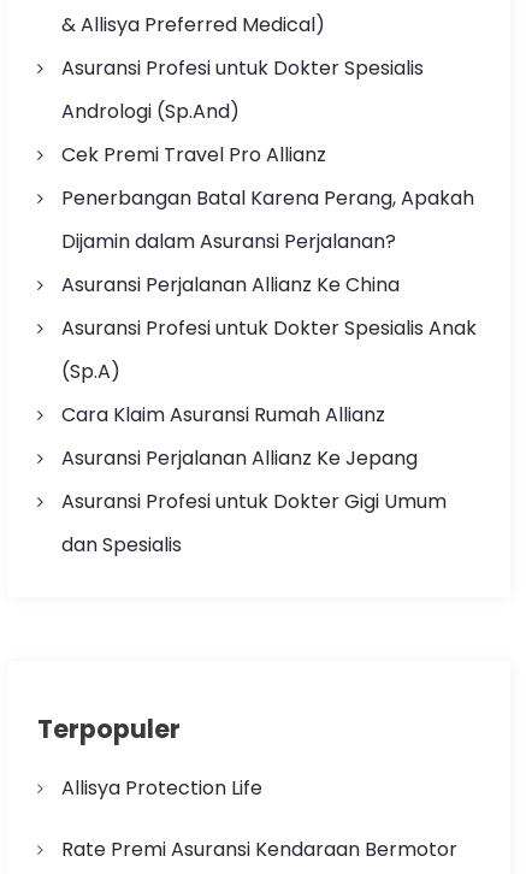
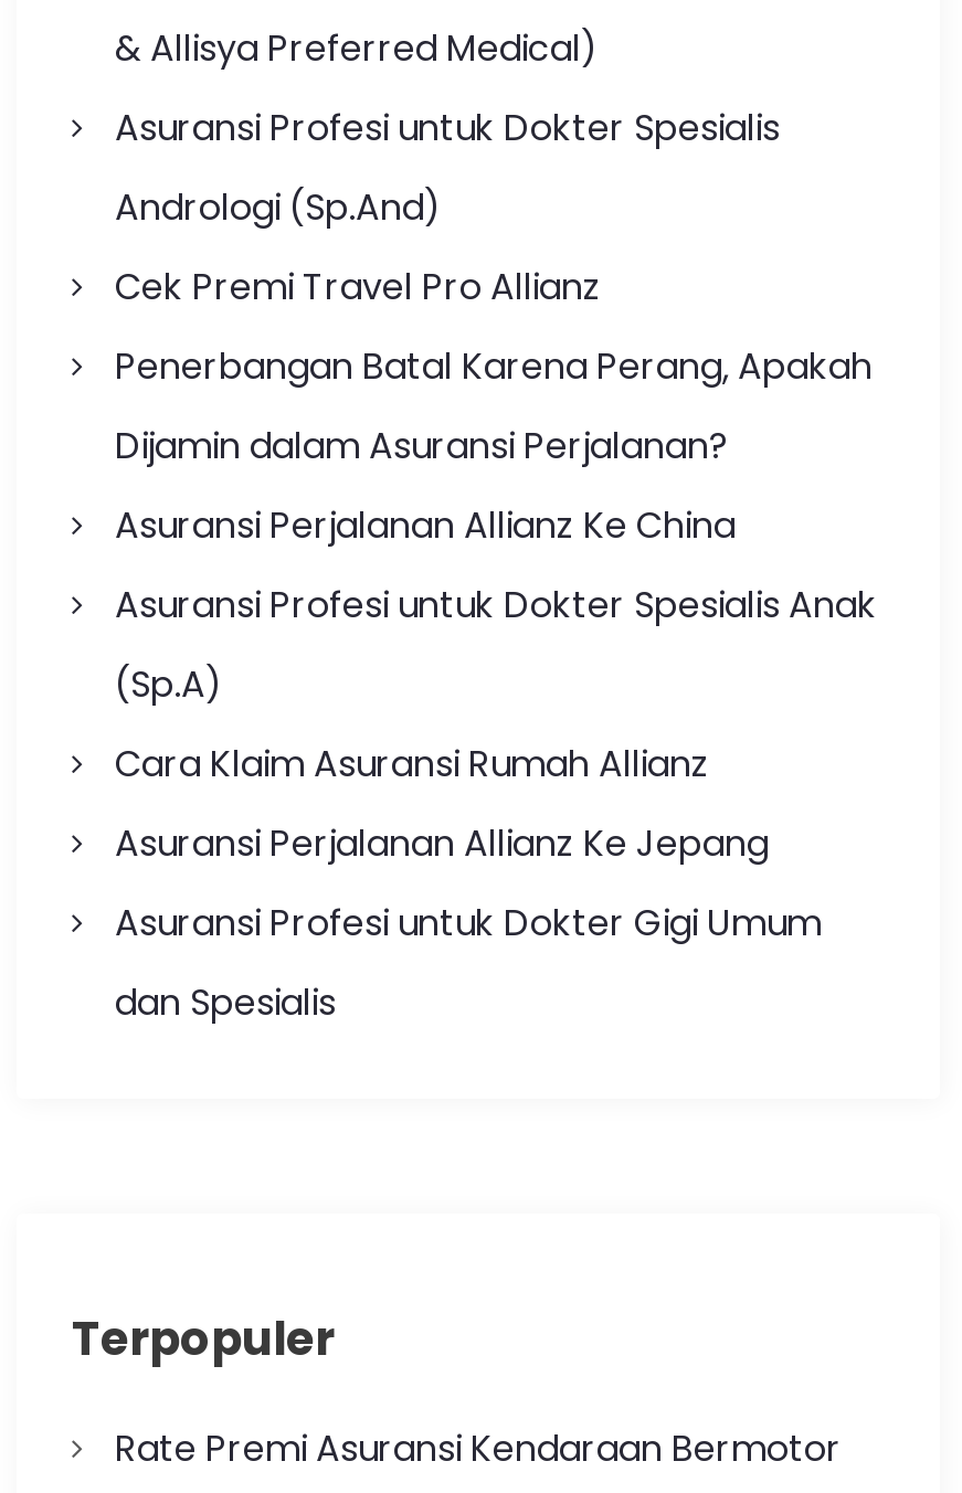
- Allisya Protection Life
